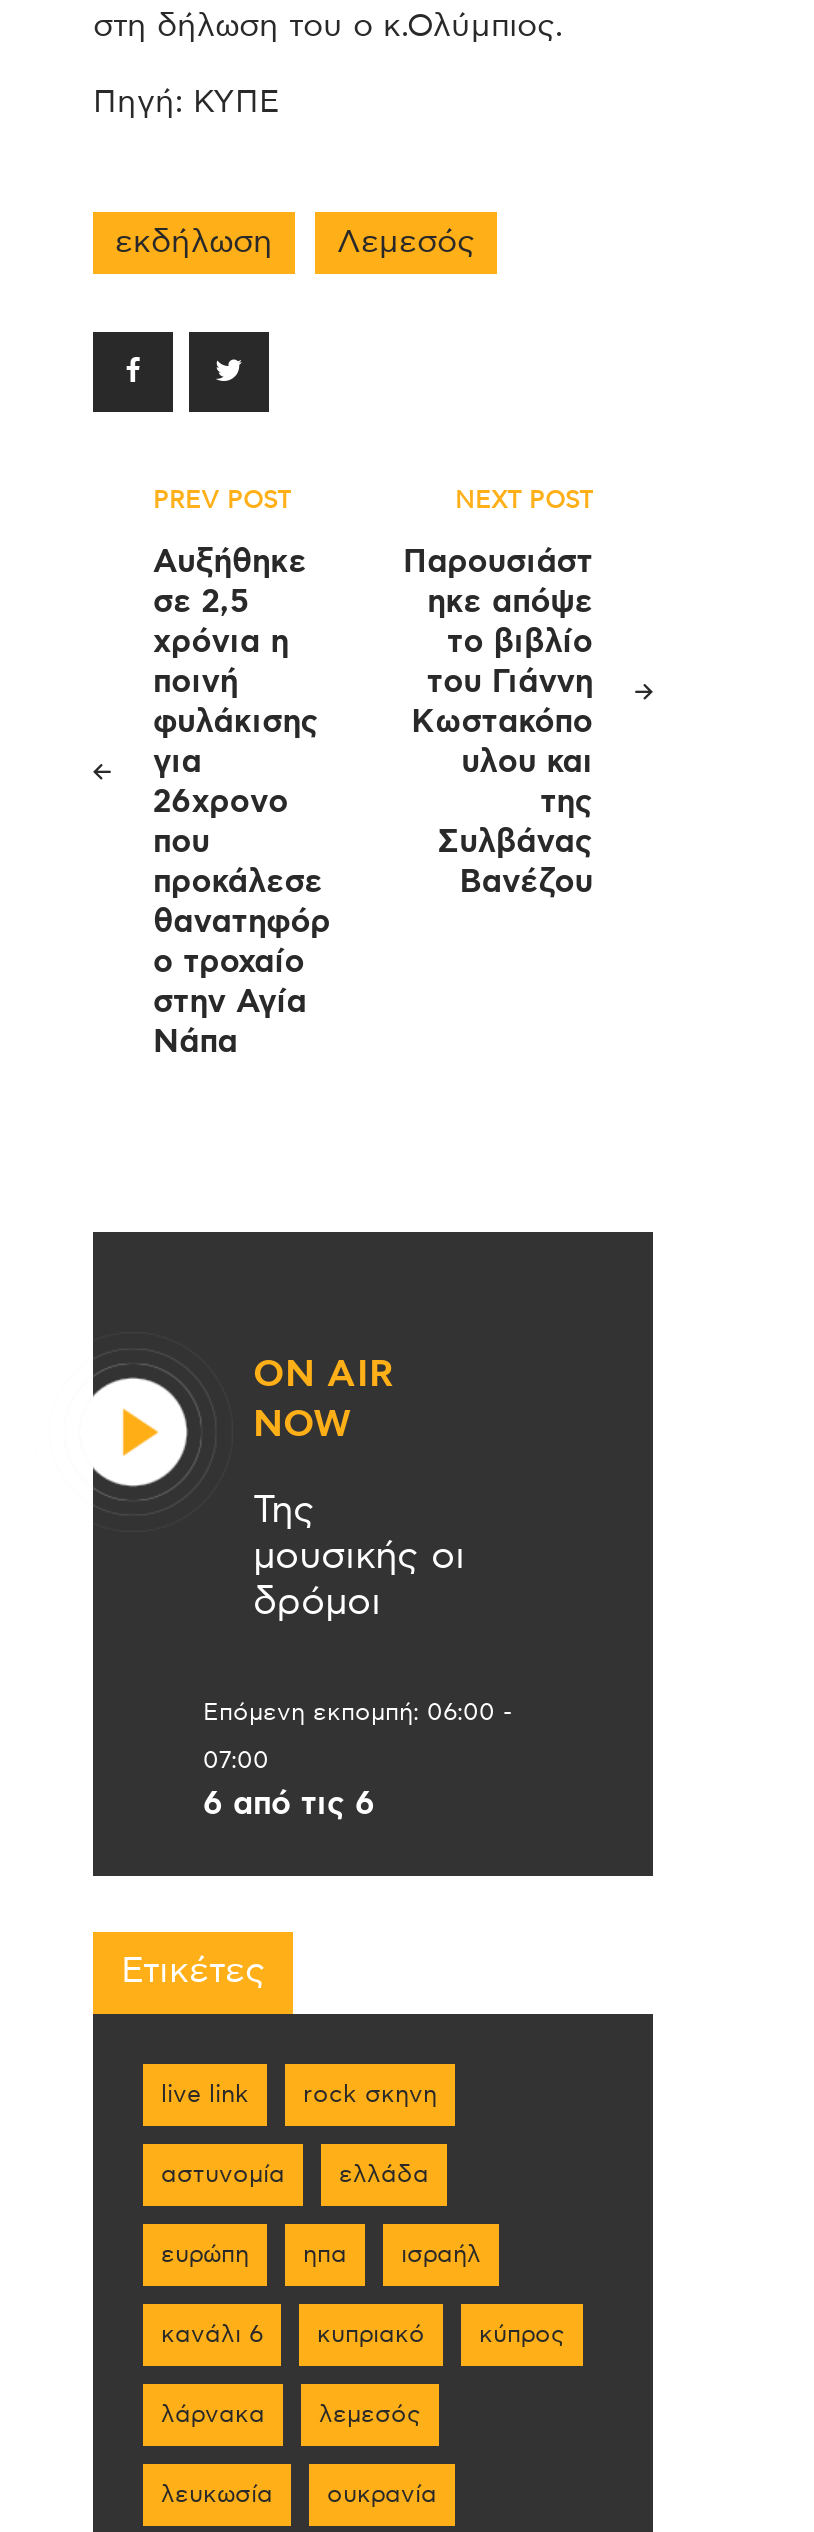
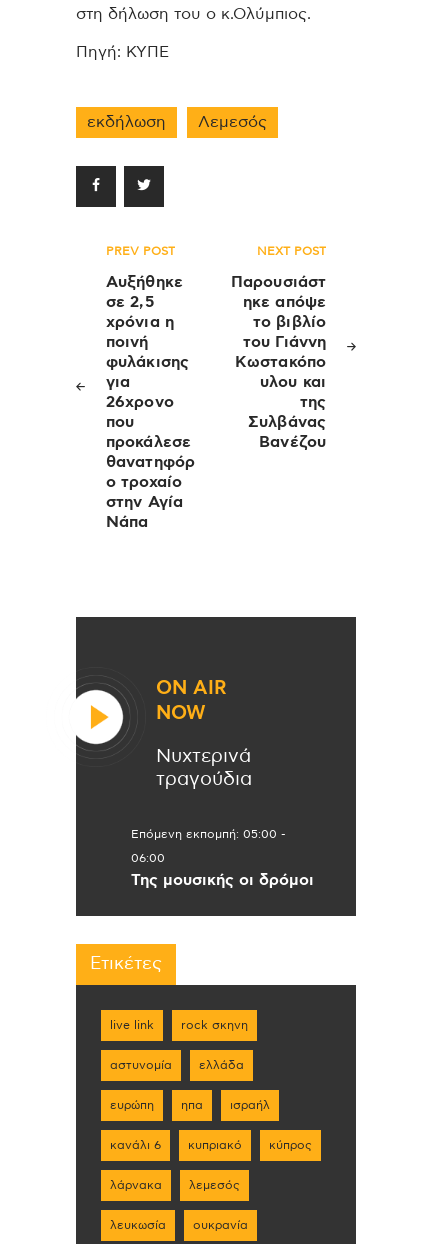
- Της
- μουσικής οι
- δρόμοι
+ Νυχτερινά
+ τραγούδια

- Επόμενη εκπομπή: 06:00 -
+ Επόμενη εκπομπή: 05:00 -

- 07:00
+ 06:00

- 6 από τις 6
+ Της μουσικής οι δρόμοι
